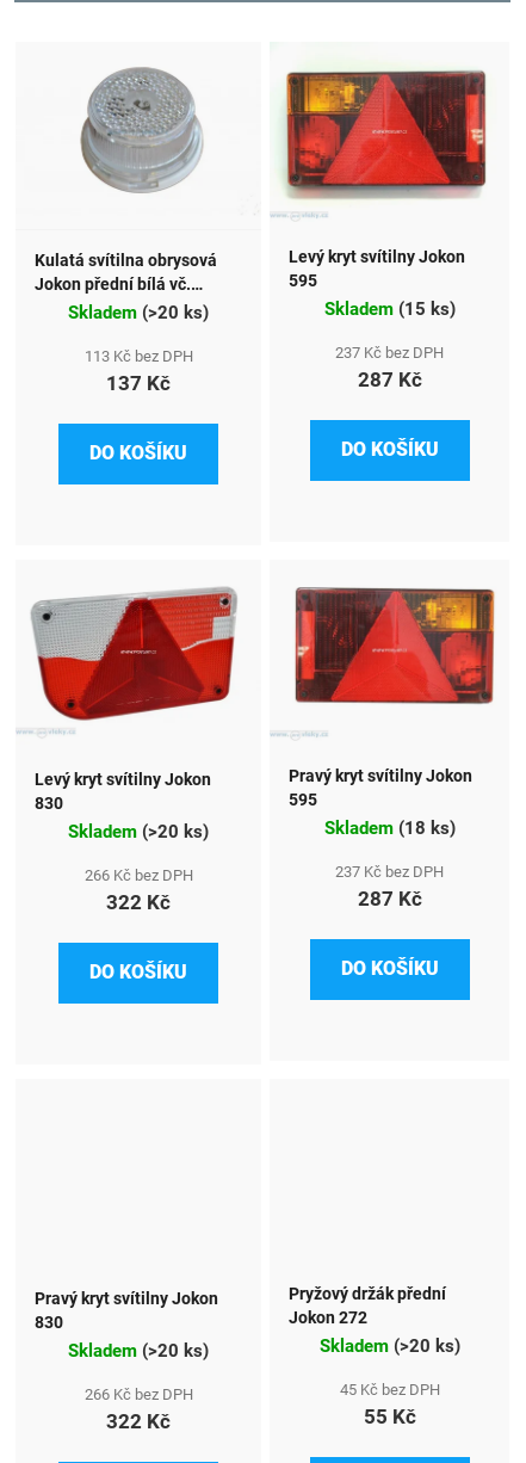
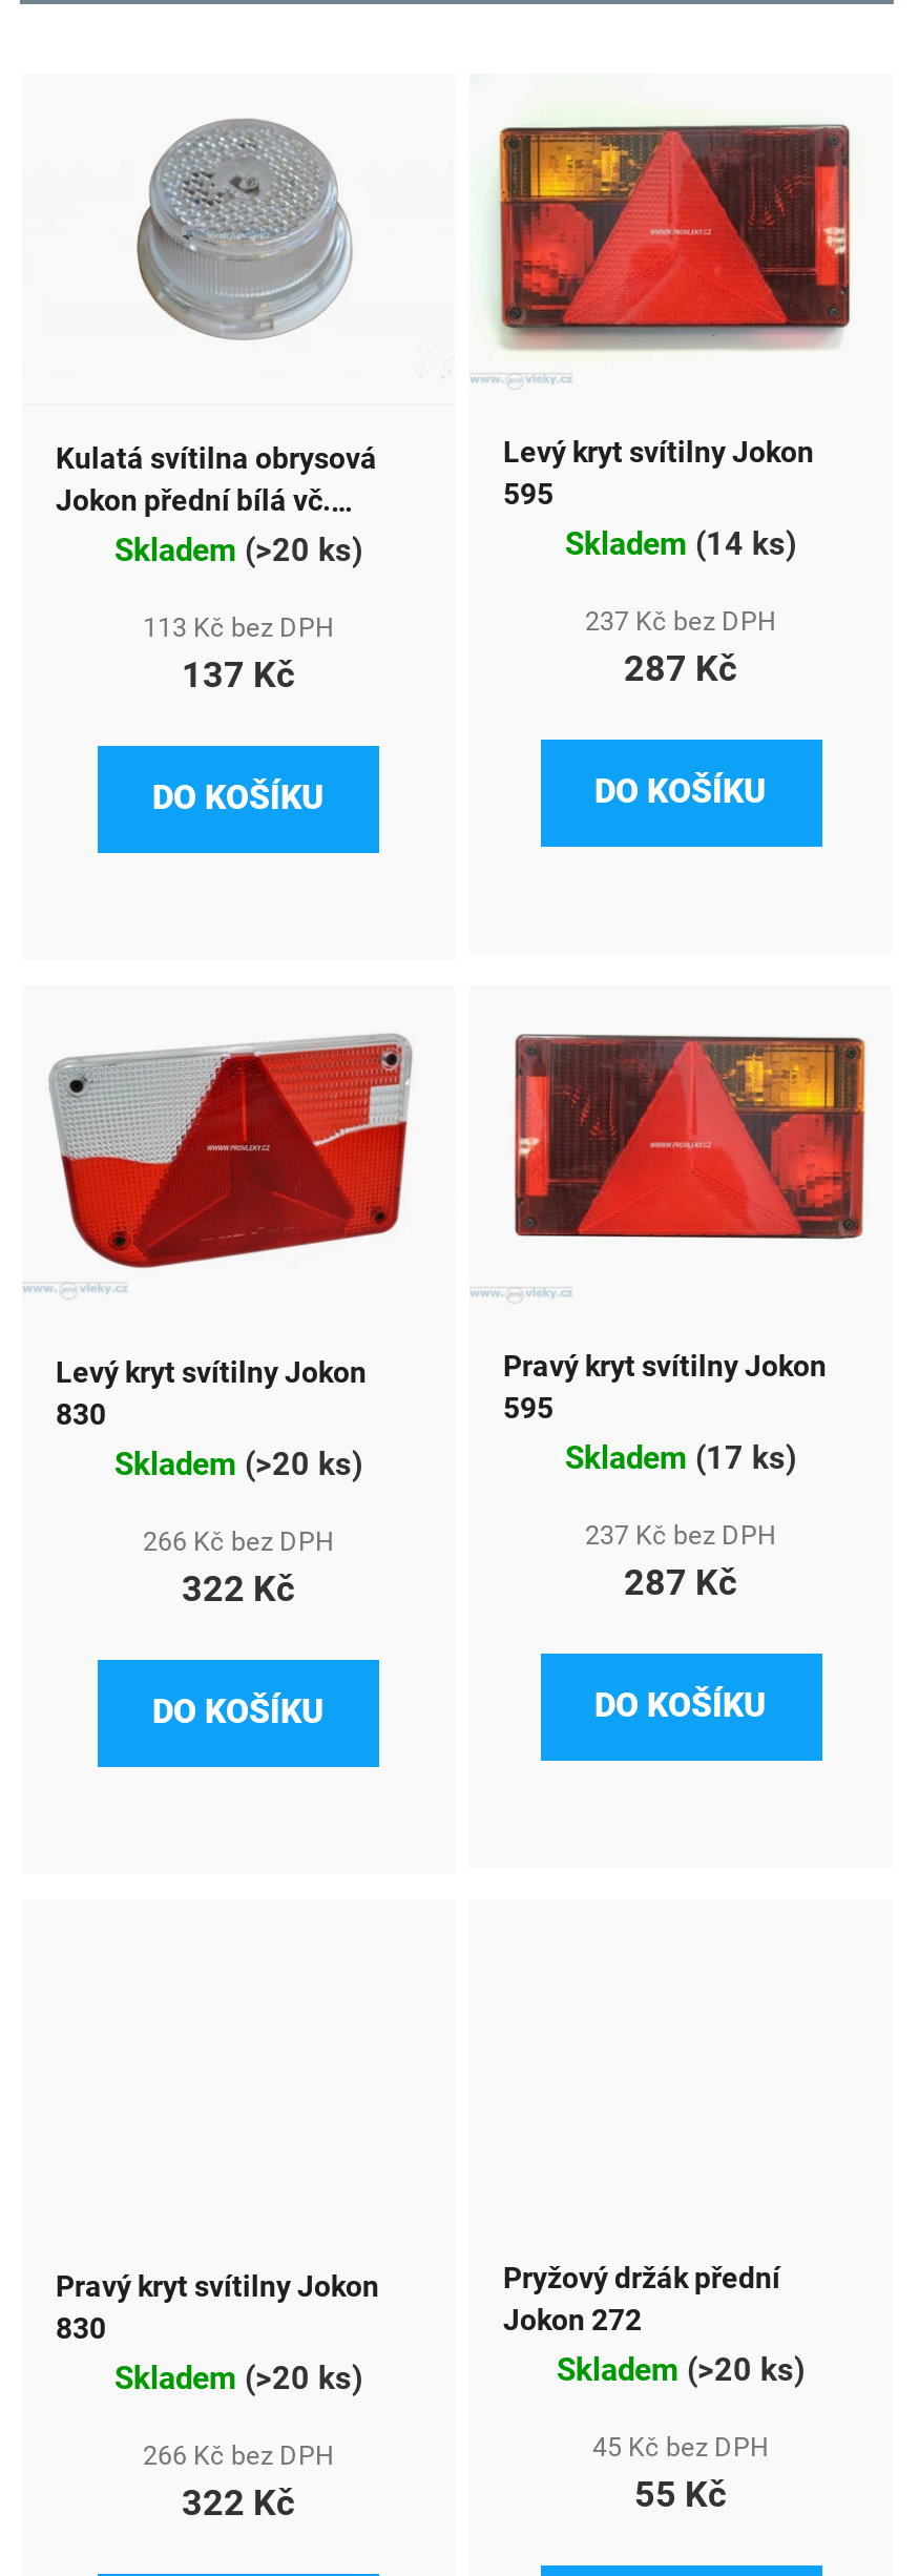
- Skladem (15 ks)
+ Skladem (14 ks)

- Skladem (18 ks)
+ Skladem (17 ks)
